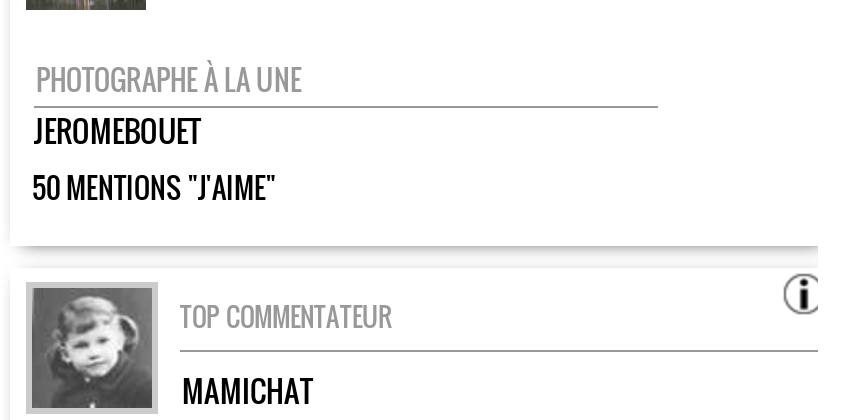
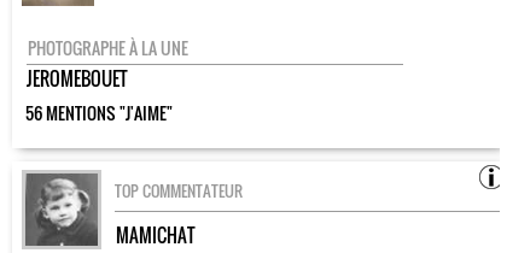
- 50 MENTIONS "J'AIME"
+ 56 MENTIONS "J'AIME"
